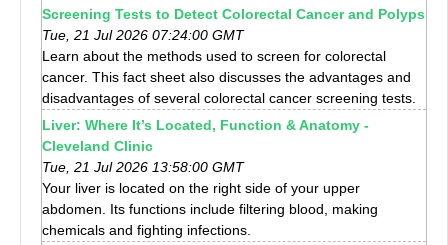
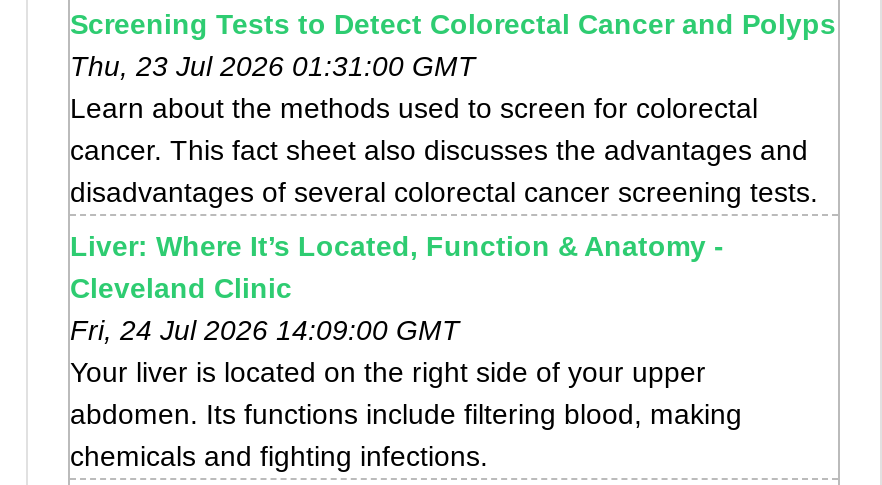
- Tue, 21 Jul 2026 07:24:00 GMT
+ Thu, 23 Jul 2026 01:31:00 GMT

- Tue, 21 Jul 2026 13:58:00 GMT
+ Fri, 24 Jul 2026 14:09:00 GMT
